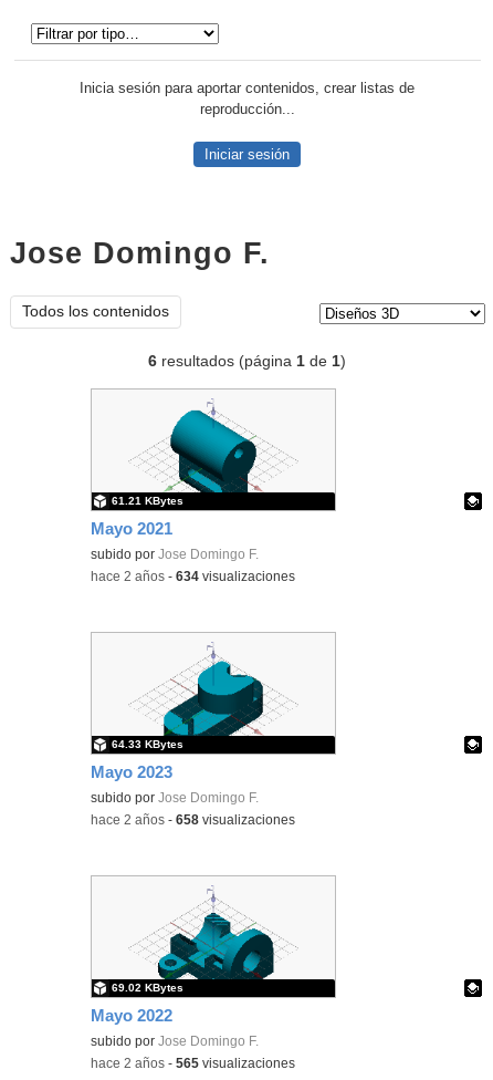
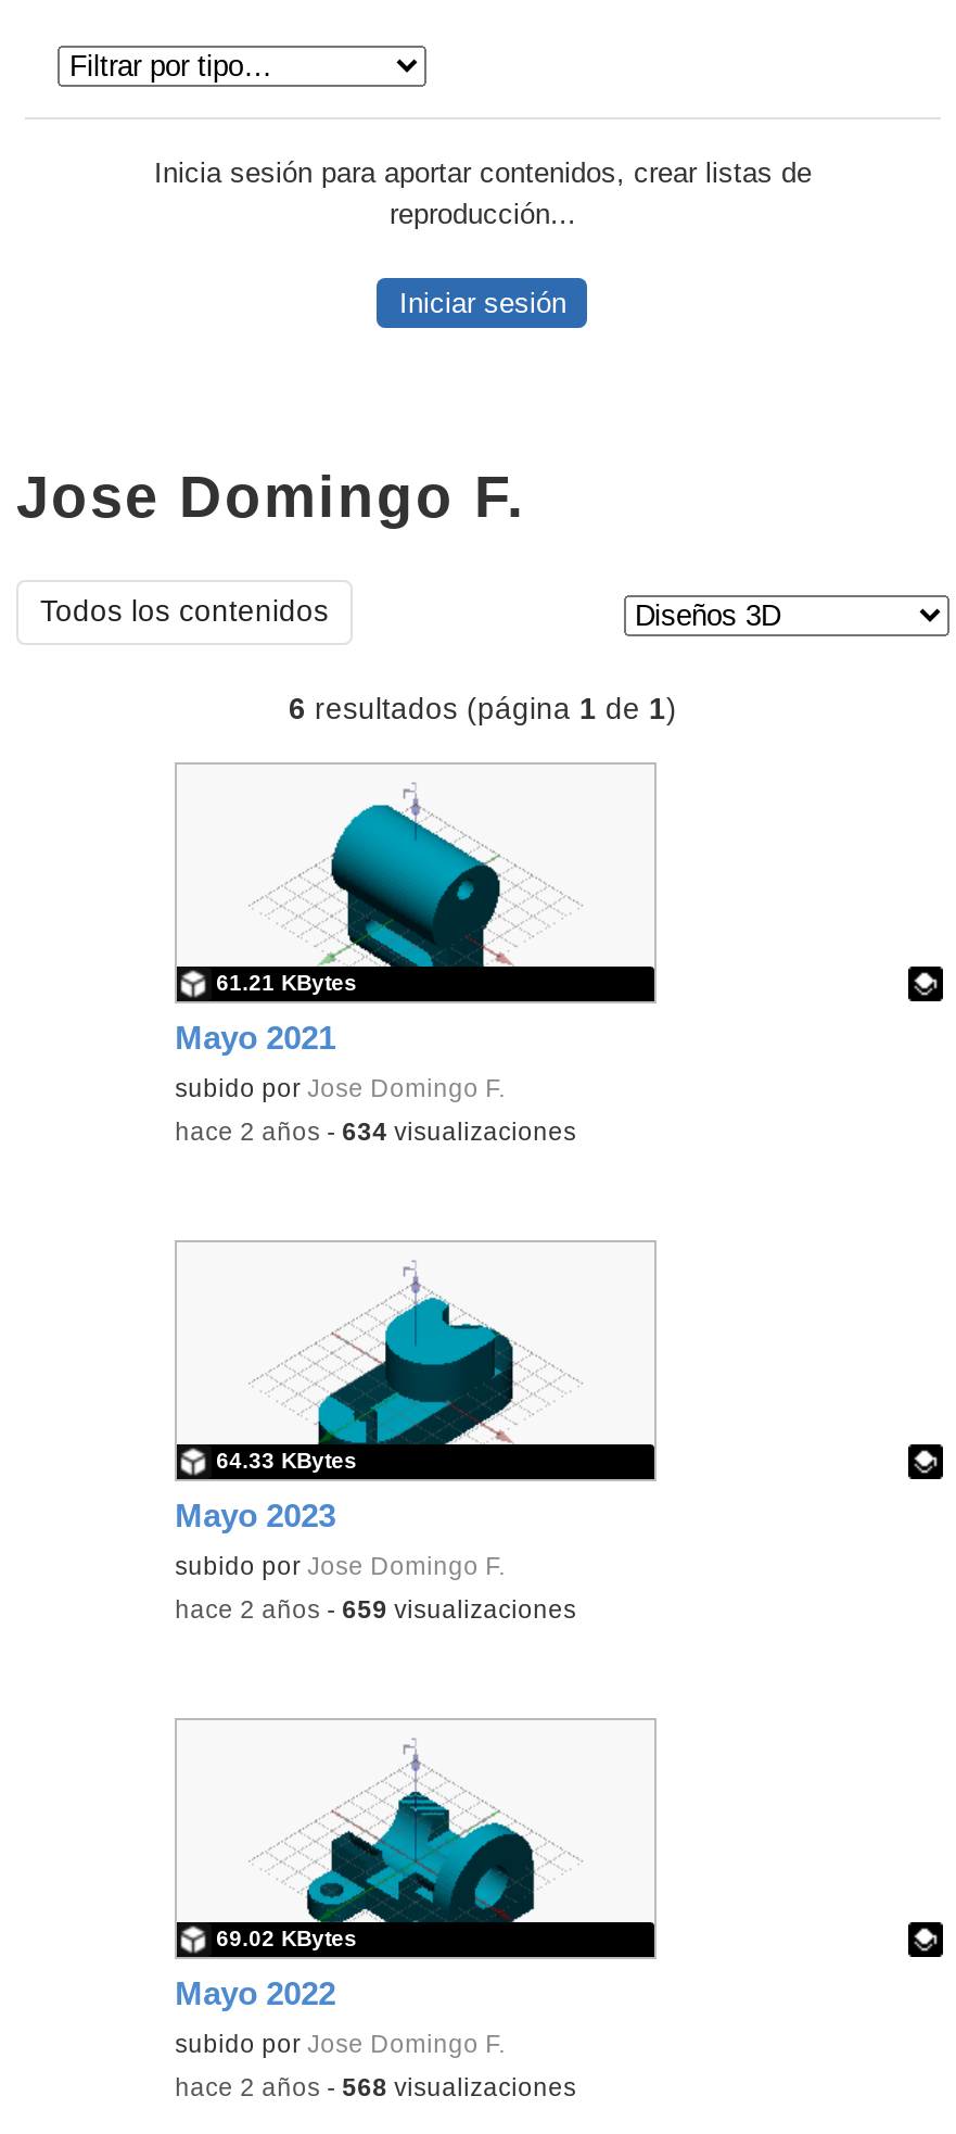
- hace 2 años - 658 visualizaciones
+ hace 2 años - 659 visualizaciones

- hace 2 años - 565 visualizaciones
+ hace 2 años - 568 visualizaciones
